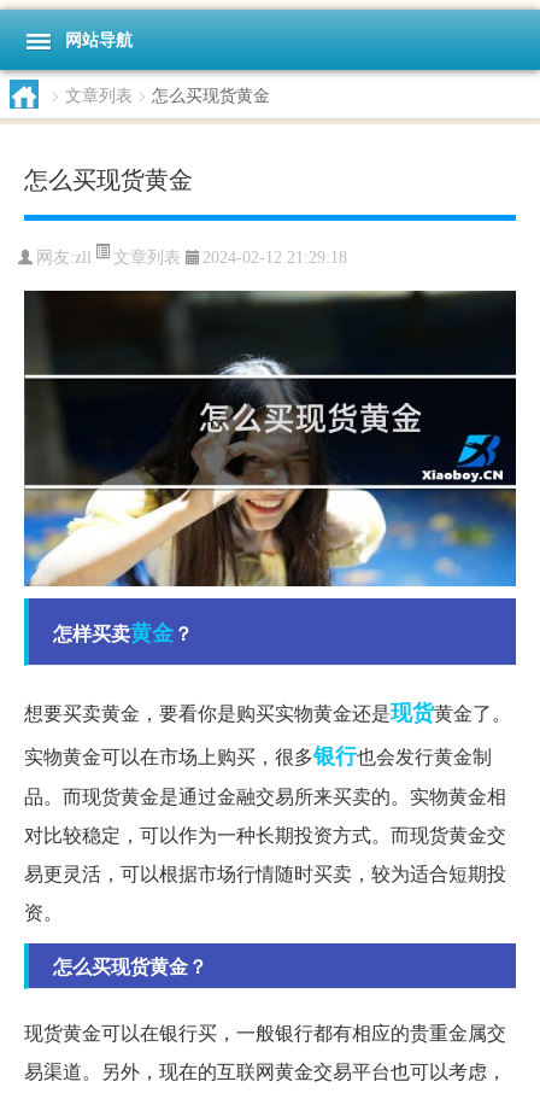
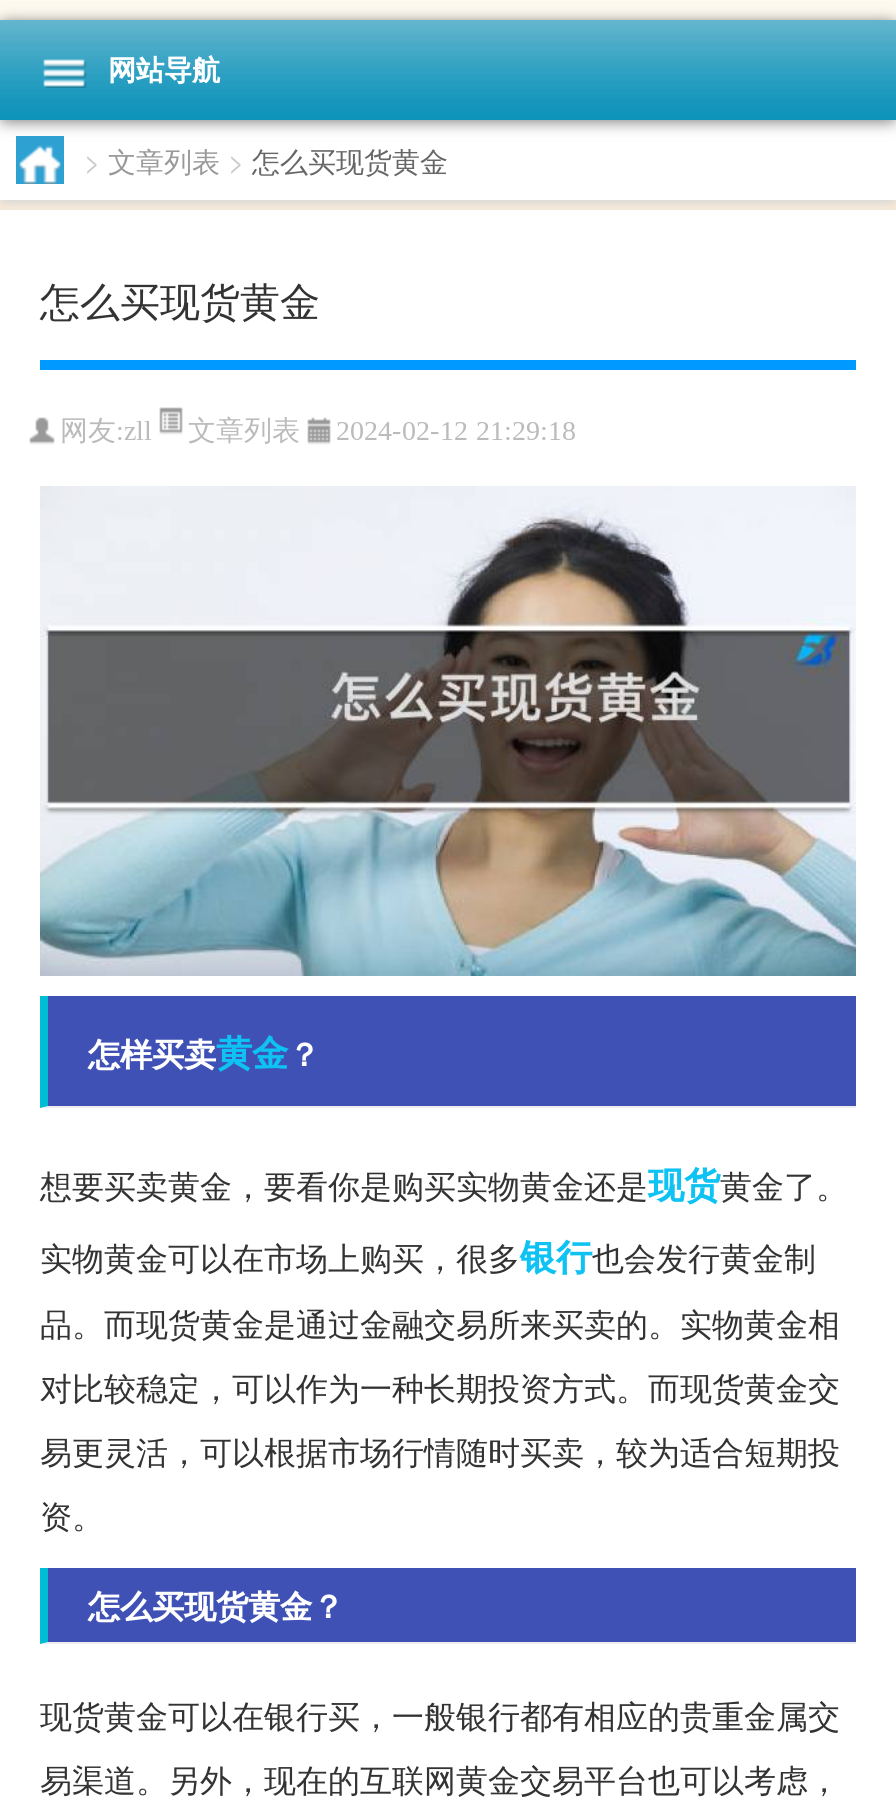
- [image]
+ [image]
